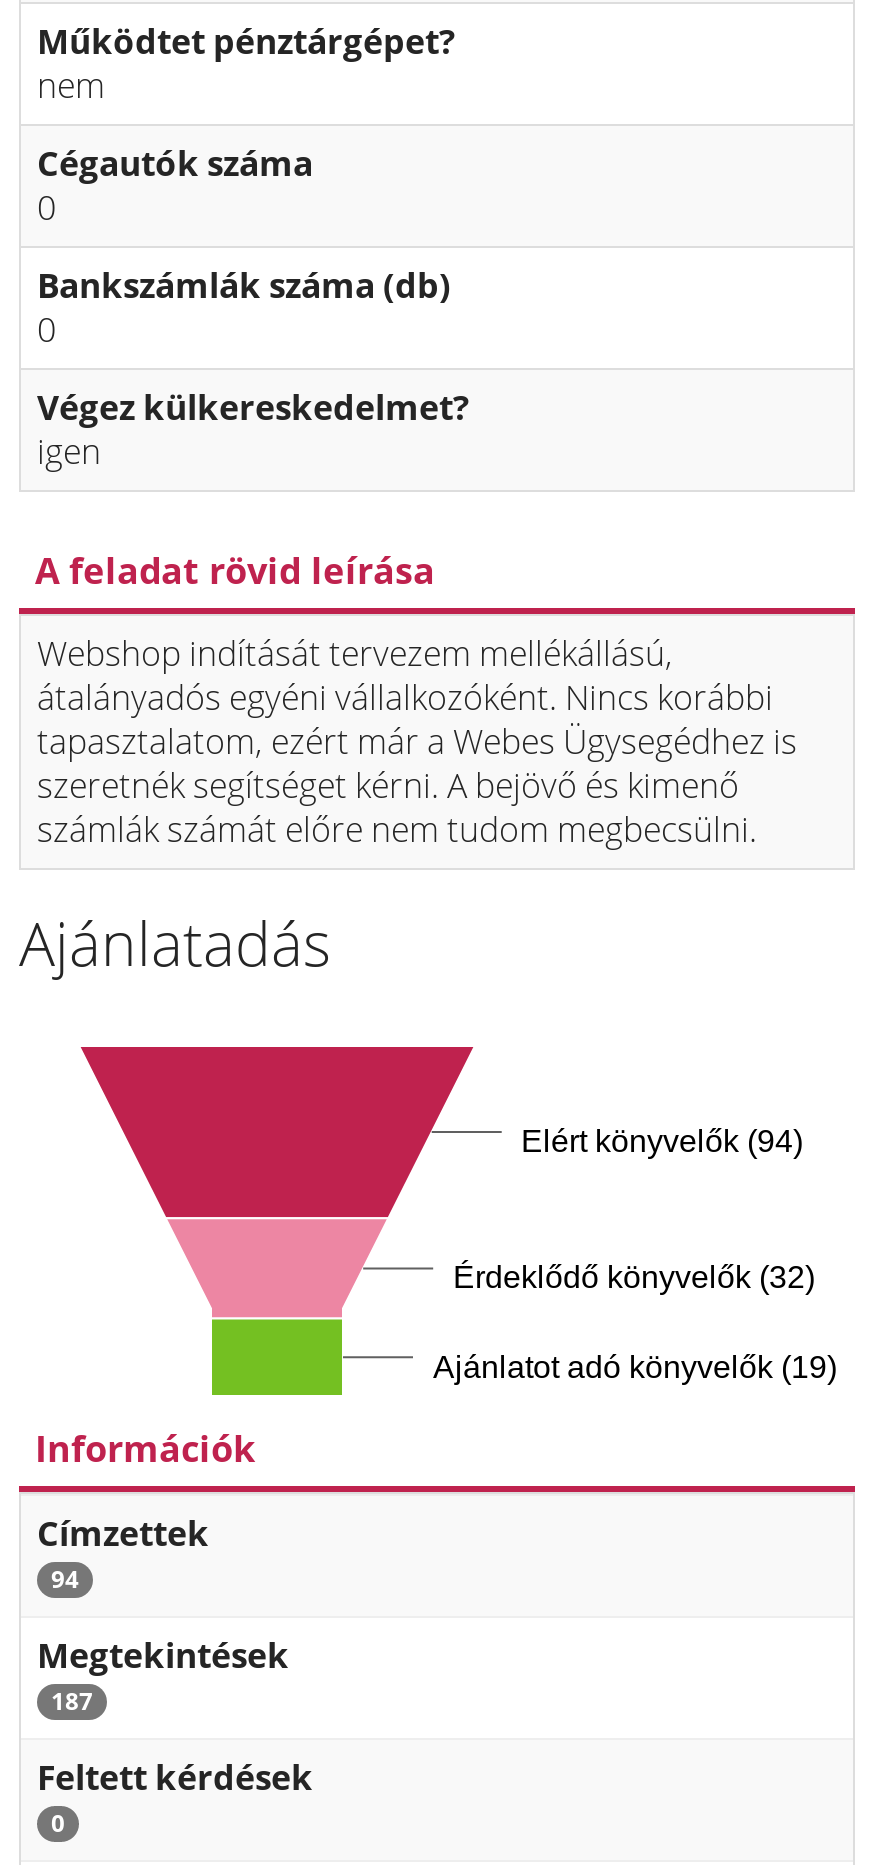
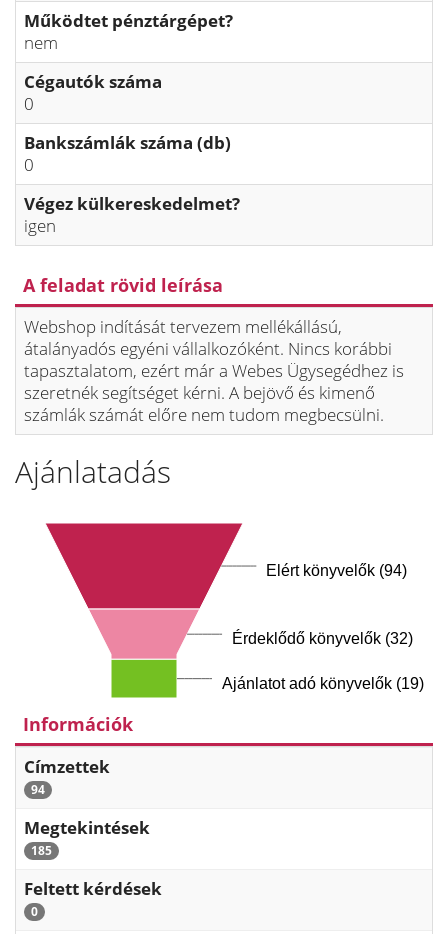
- 187
+ 185
